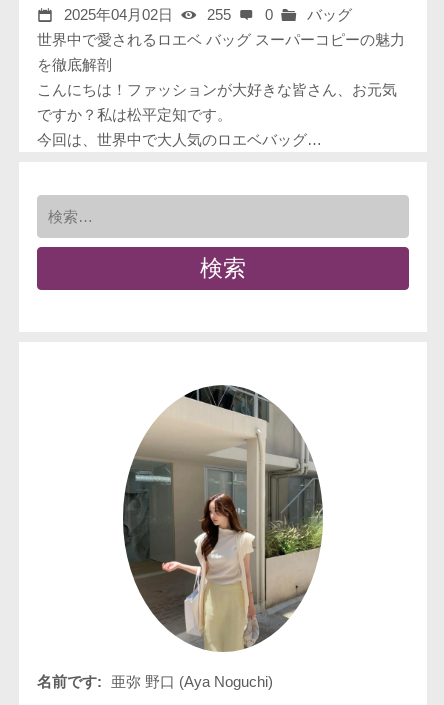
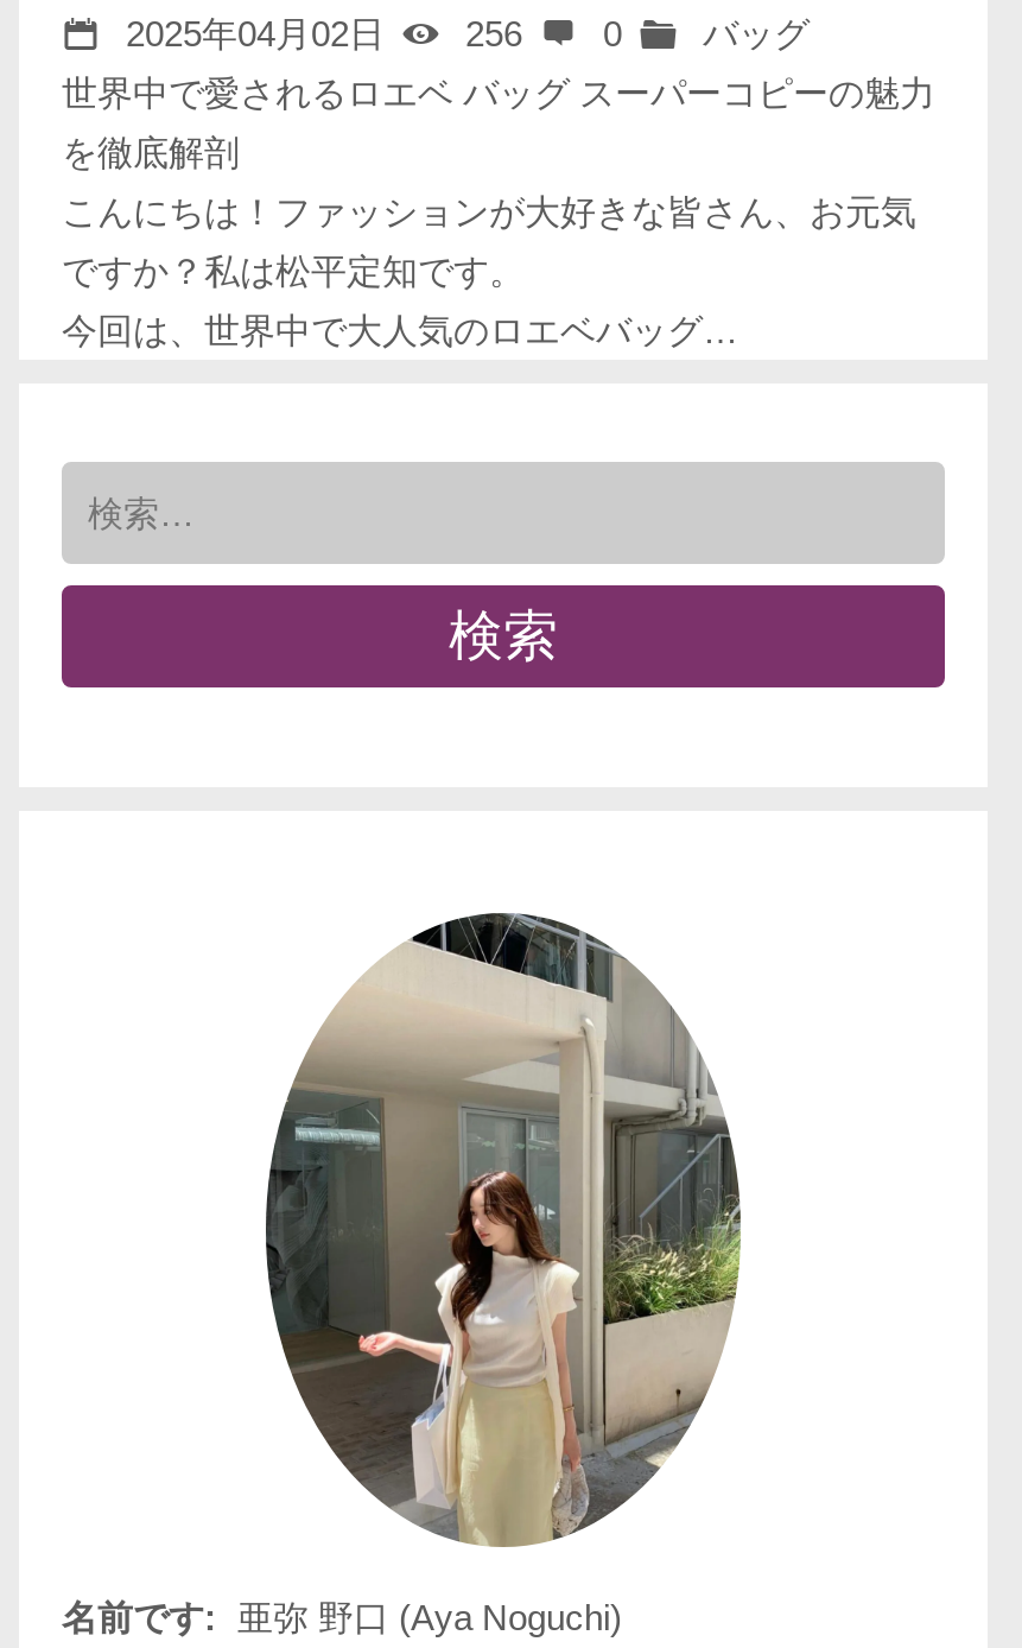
- 2025年04月02日 255 0 バッグ
+ 2025年04月02日 256 0 バッグ
